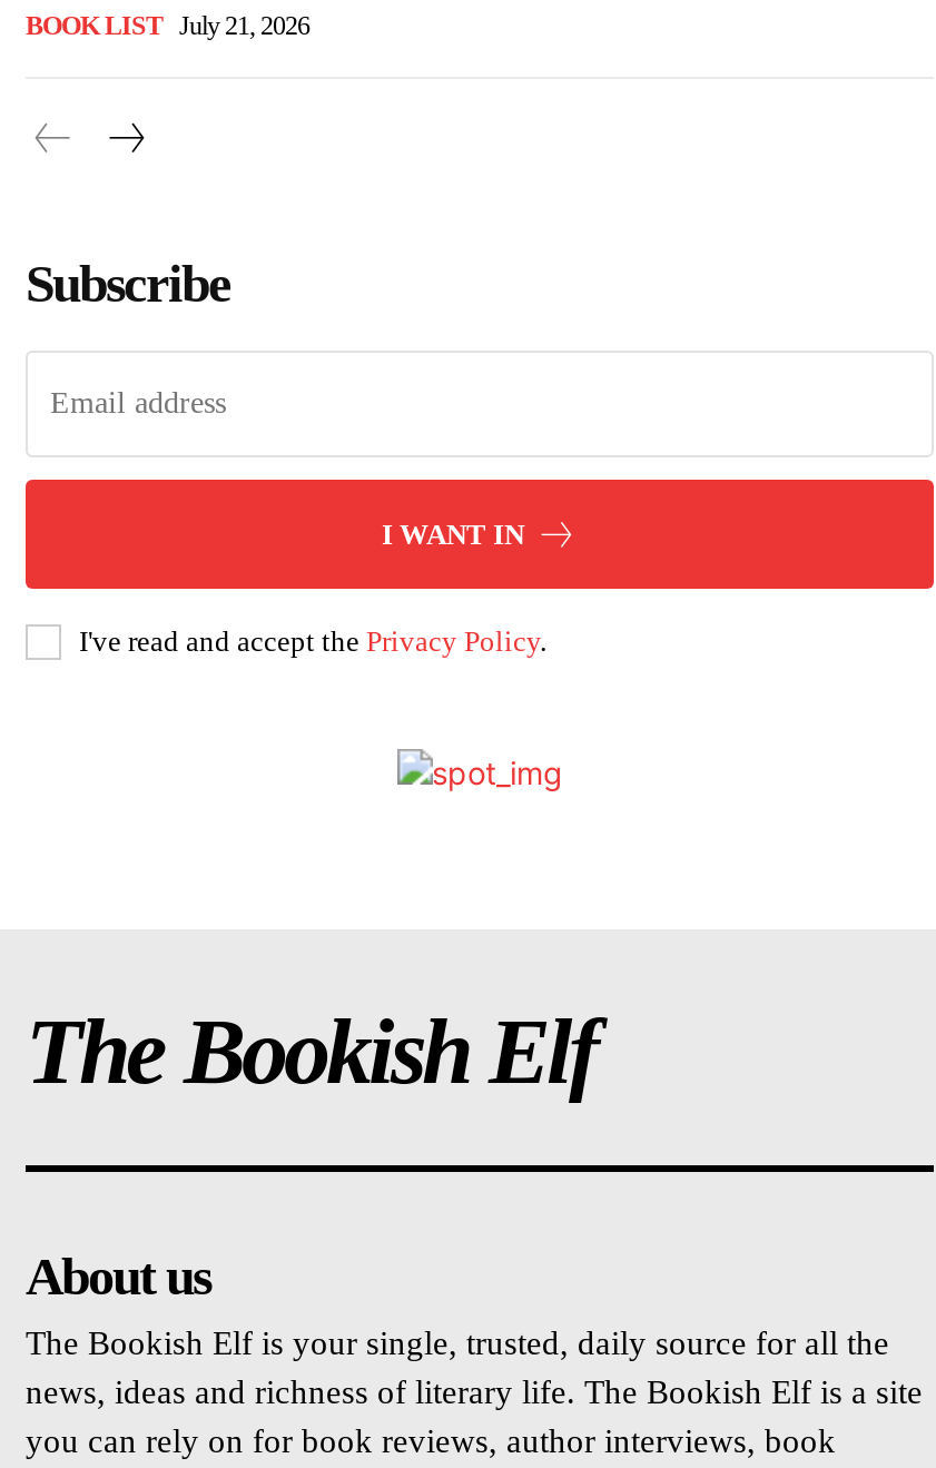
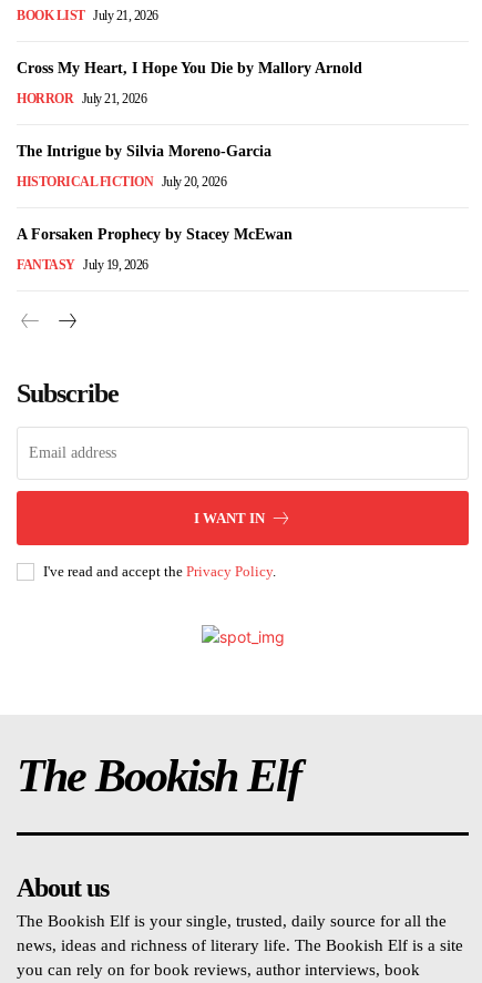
+ Cross My Heart, I Hope You Die by Mallory Arnold
+ HORROR July 21, 2026
+ The Intrigue by Silvia Moreno-Garcia
+ HISTORICAL FICTION July 20, 2026
+ A Forsaken Prophecy by Stacey McEwan
+ FANTASY July 19, 2026
